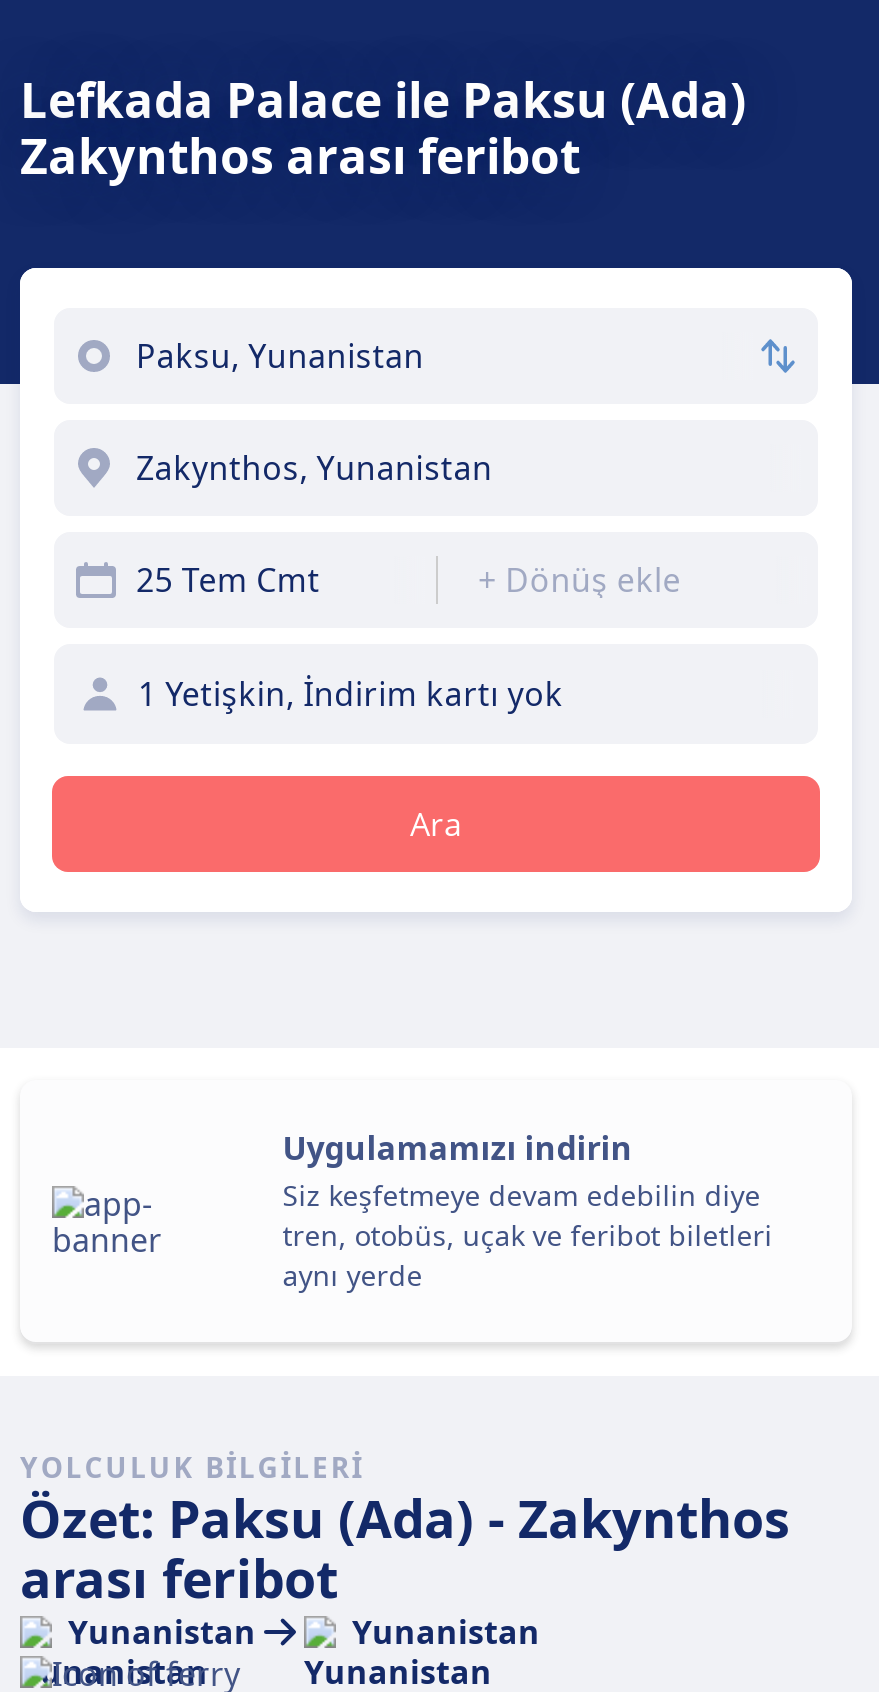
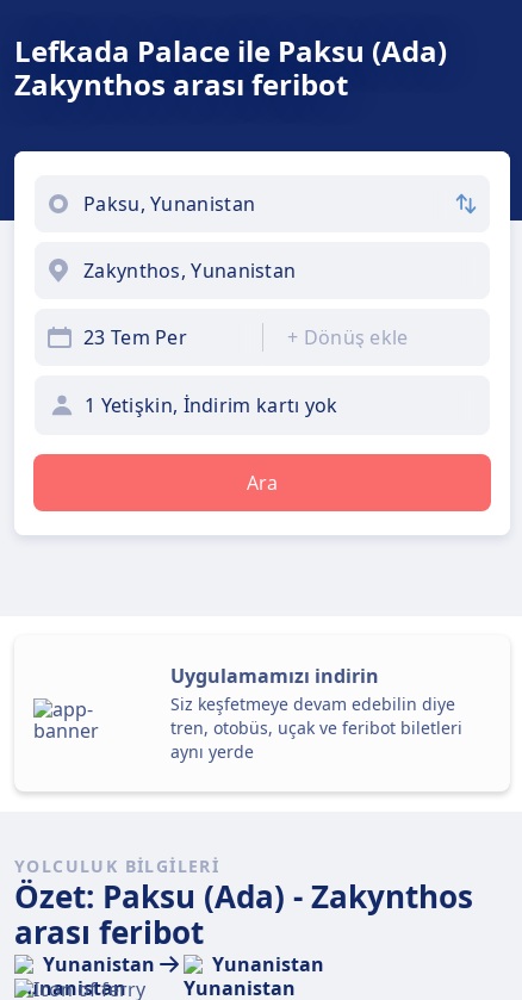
- 25 Tem Cmt
+ 23 Tem Per
